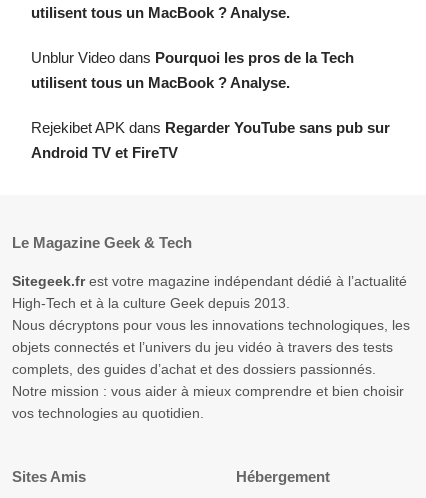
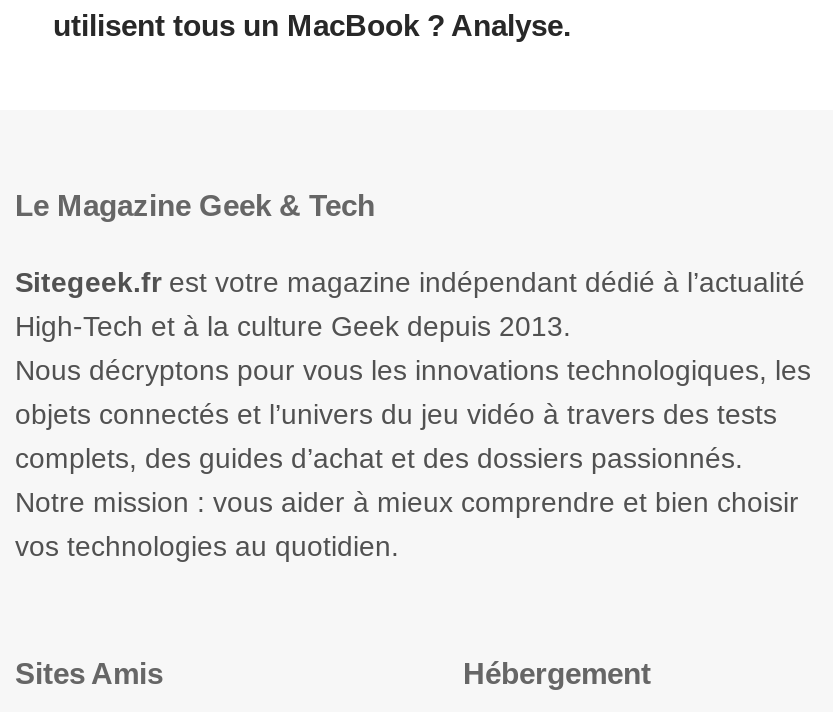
- Unblur Video dans Pourquoi les pros de la Tech
- utilisent tous un MacBook ? Analyse.
- Rejekibet APK dans Regarder YouTube sans pub sur
- Android TV et FireTV
